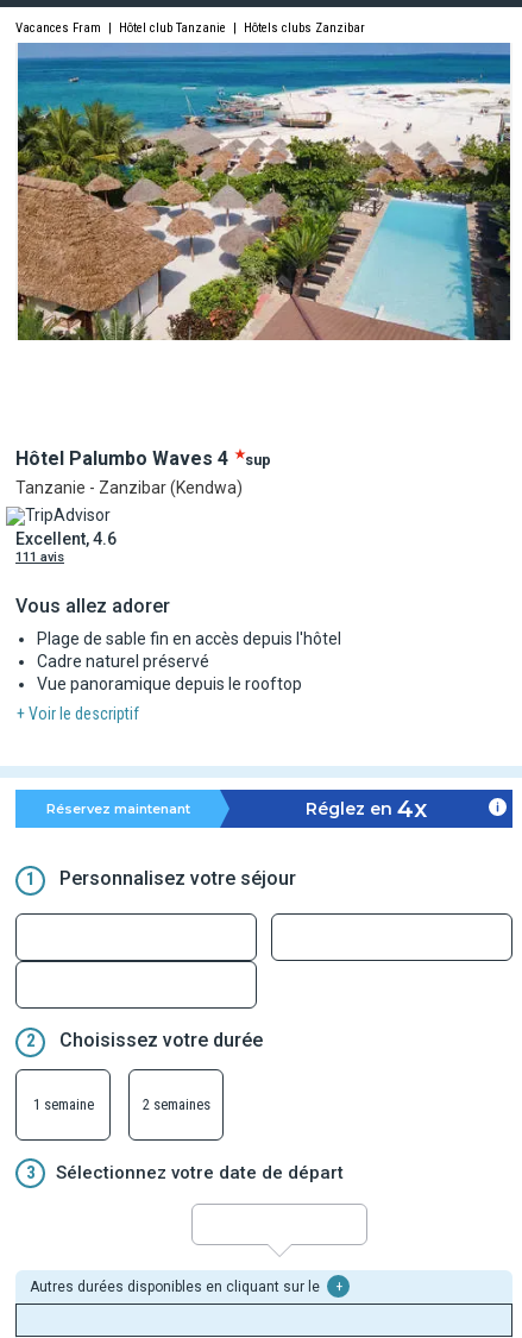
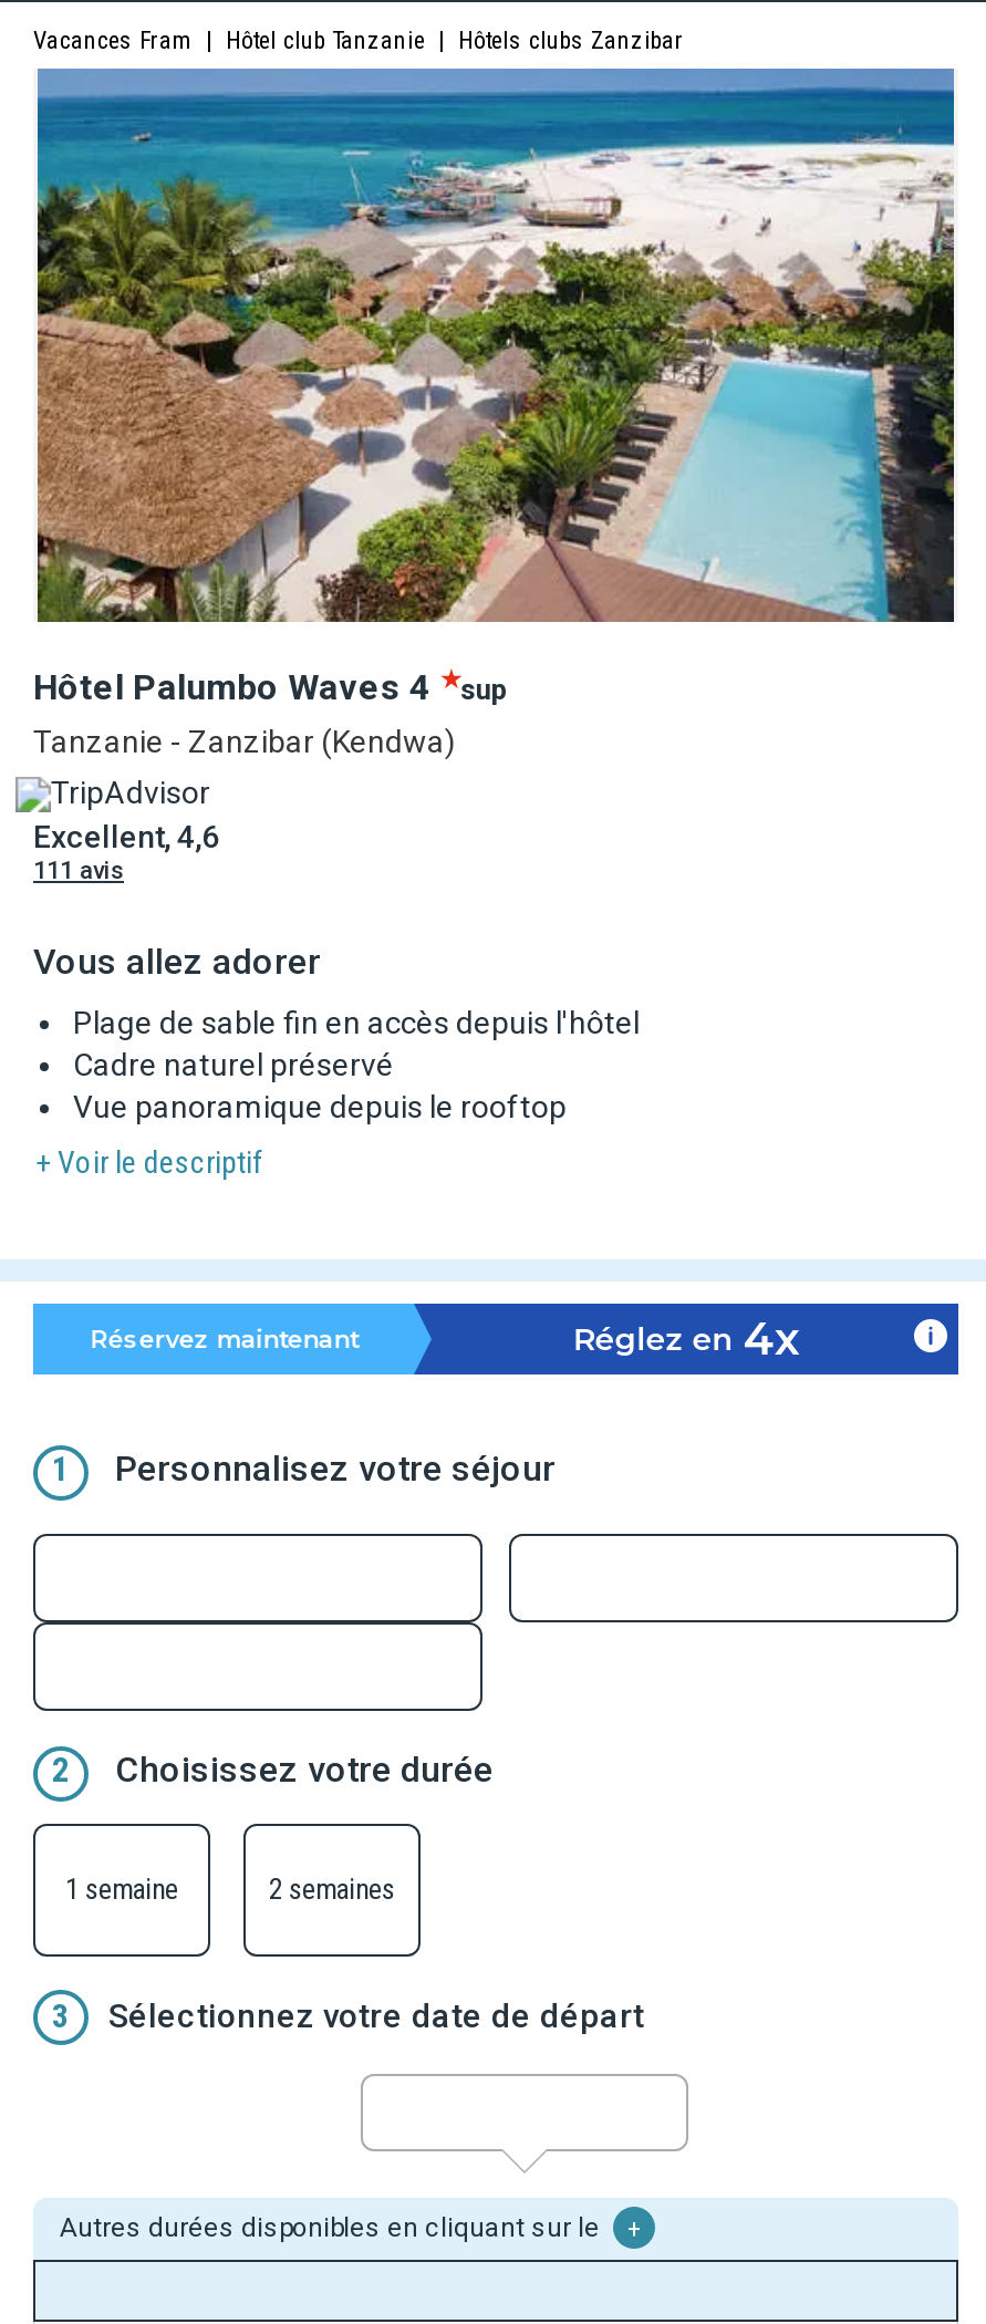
- Excellent, 4.6
+ Excellent, 4,6
